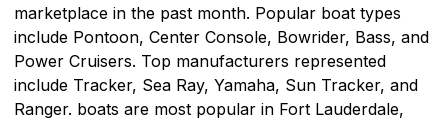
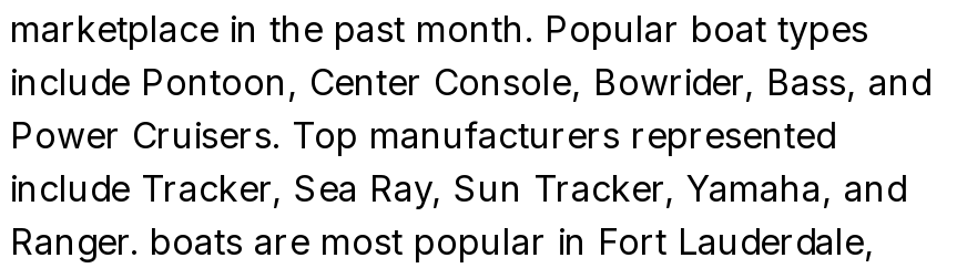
- include Tracker, Sea Ray, Yamaha, Sun Tracker, and
+ include Tracker, Sea Ray, Sun Tracker, Yamaha, and
